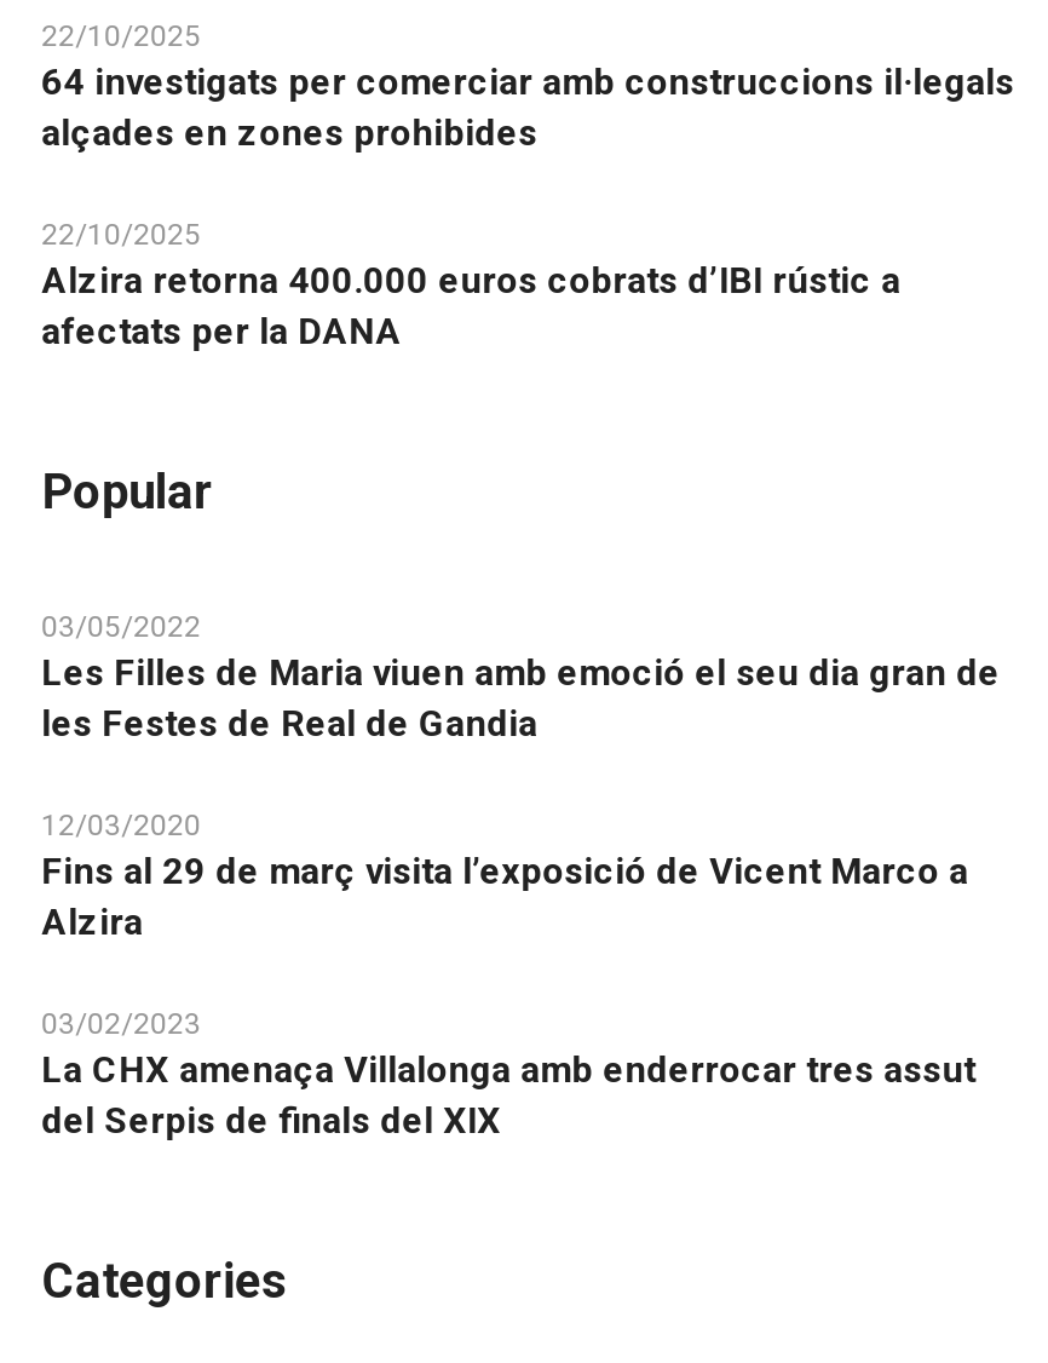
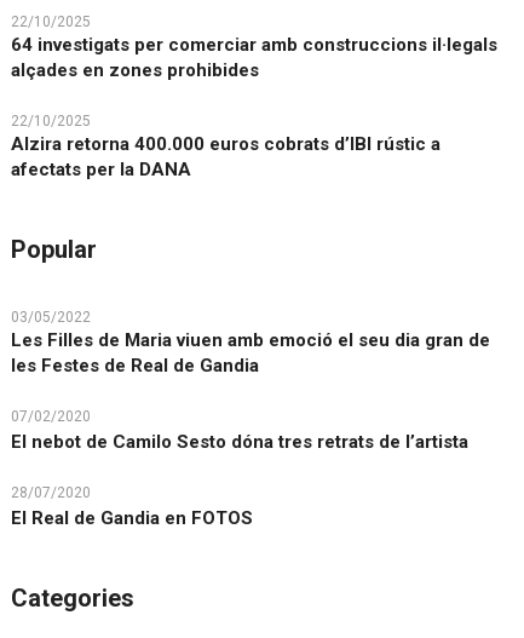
- 12/03/2020
- Fins al 29 de març visita l’exposició de Vicent Marco a
- Alzira
+ 07/02/2020
+ El nebot de Camilo Sesto dóna tres retrats de l’artista

- 03/02/2023
- La CHX amenaça Villalonga amb enderrocar tres assut
- del Serpis de finals del XIX
+ 28/07/2020
+ El Real de Gandia en FOTOS
